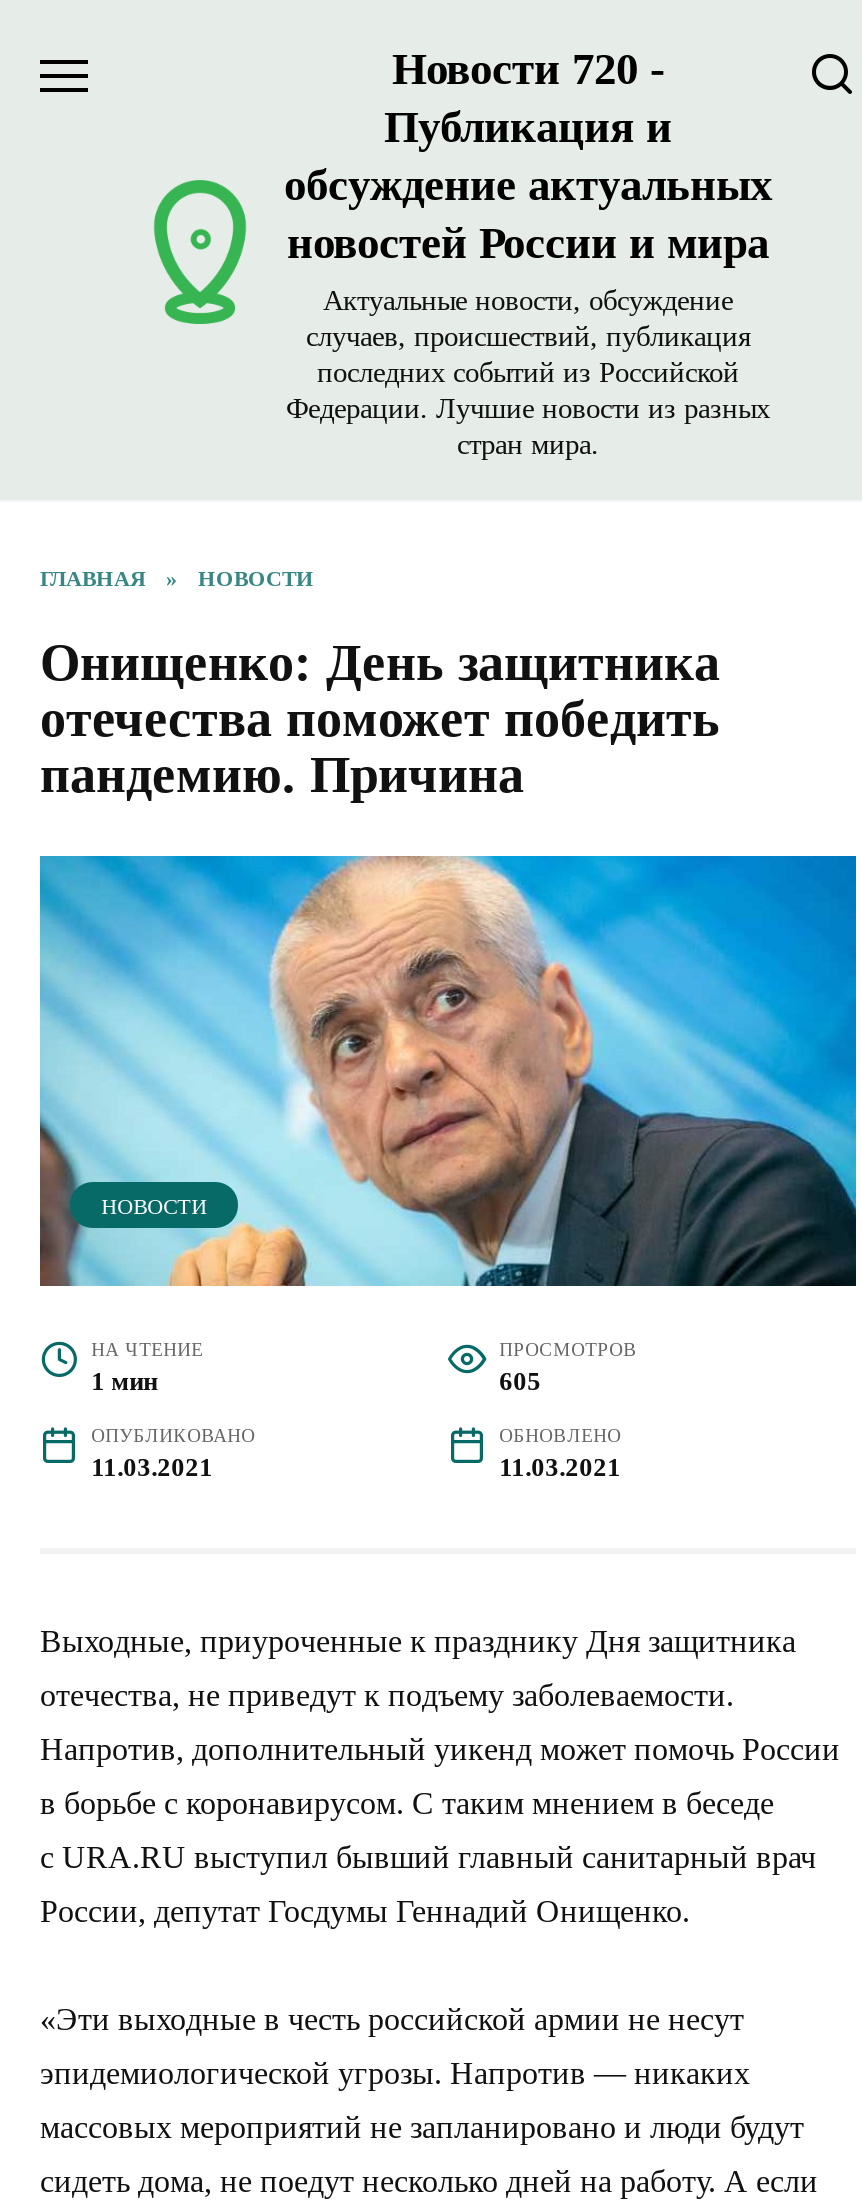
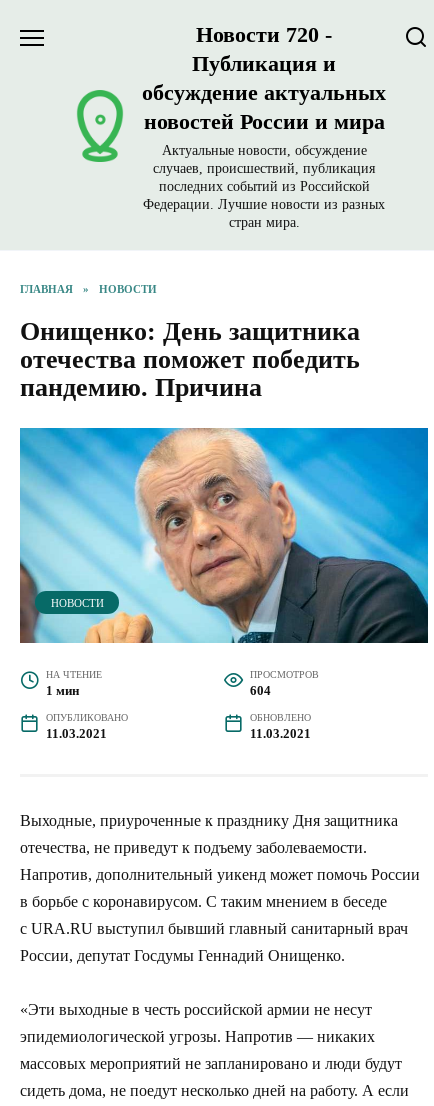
- 605
+ 604
